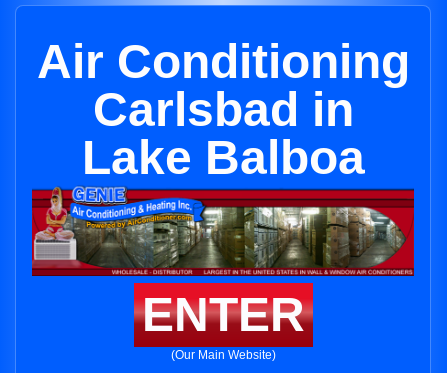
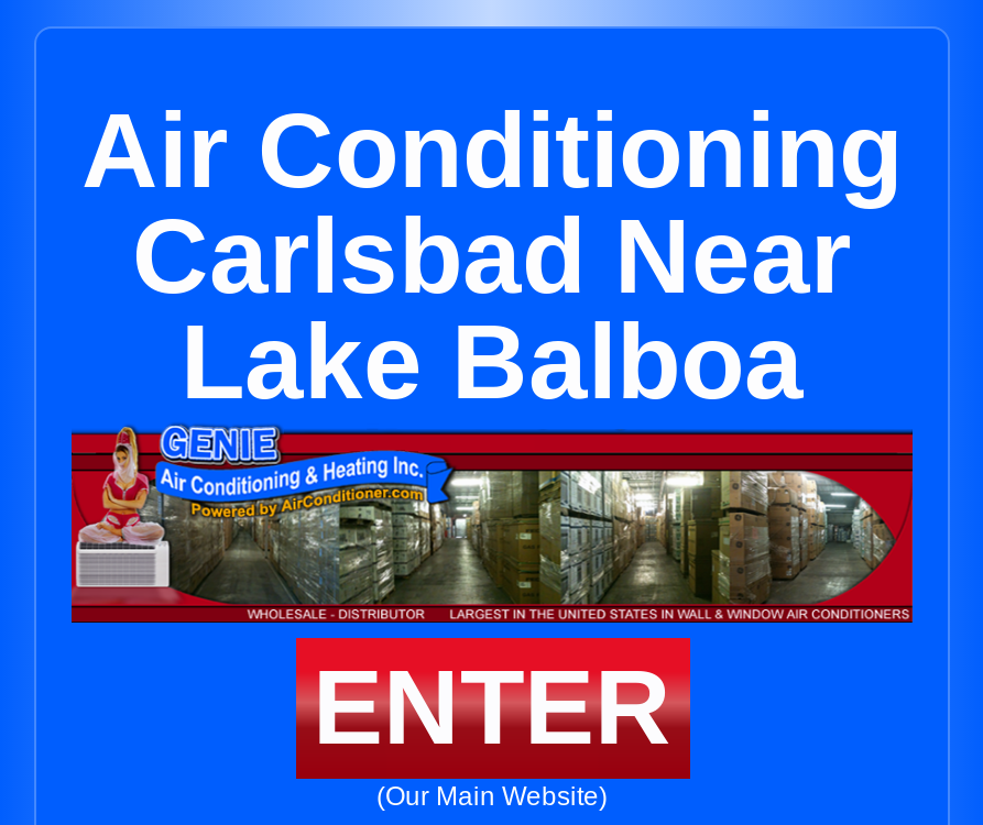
- Carlsbad in
+ Carlsbad Near
